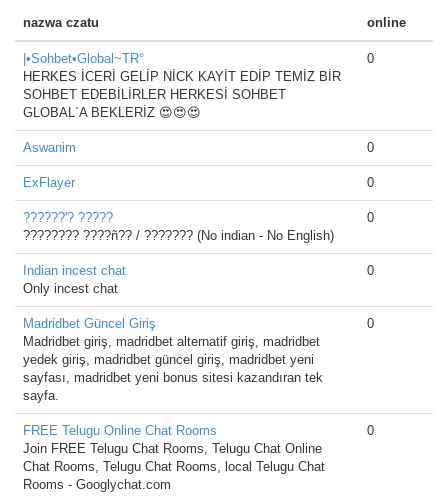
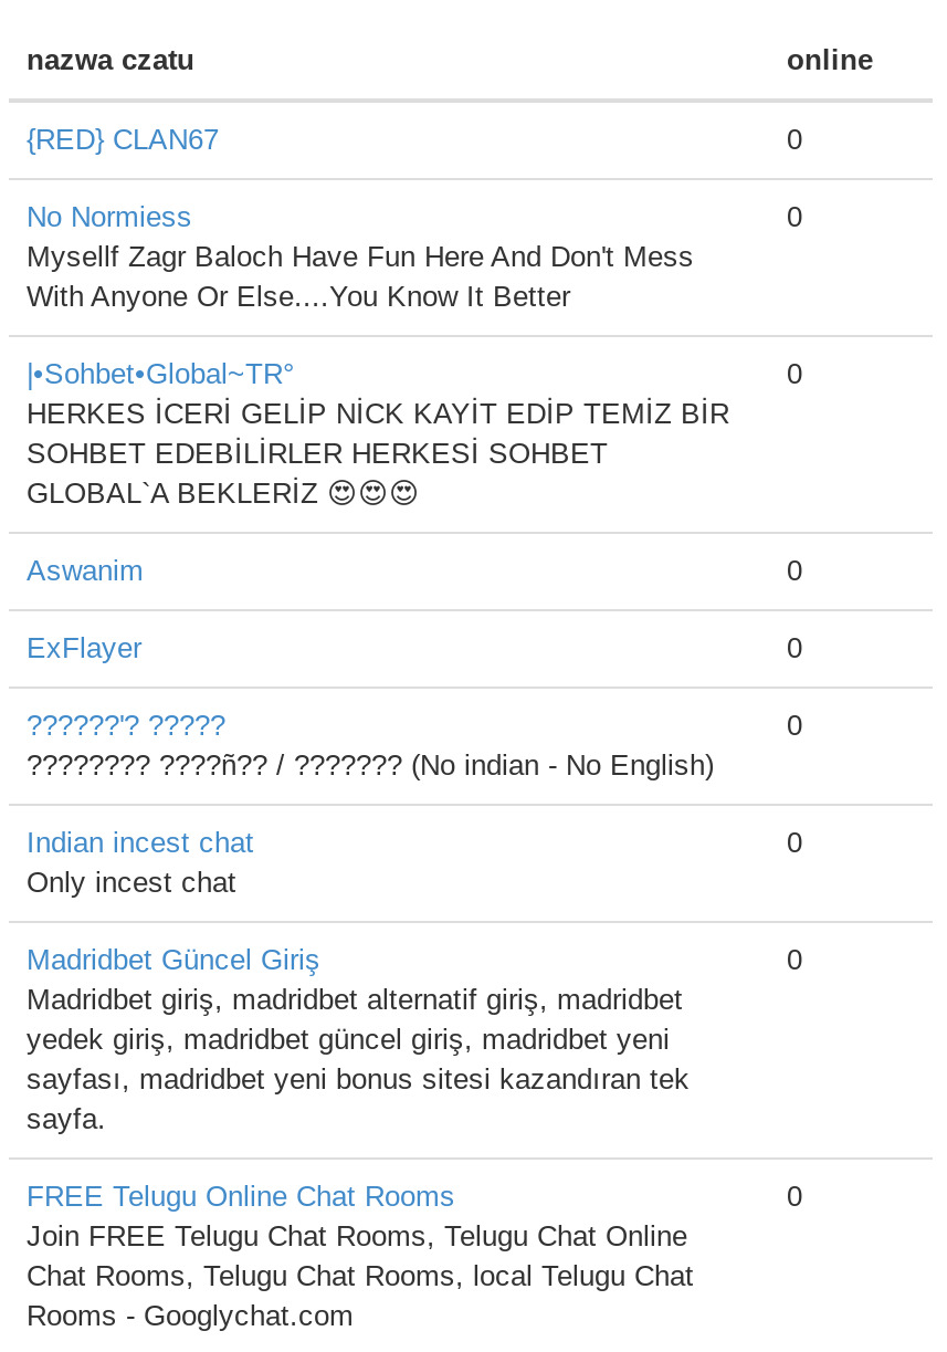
+ {RED} CLAN67
+ 0
+ No Normiess
+ Mysellf Zagr Baloch Have Fun Here And Don't Mess
+ With Anyone Or Else....You Know It Better

+ 0
